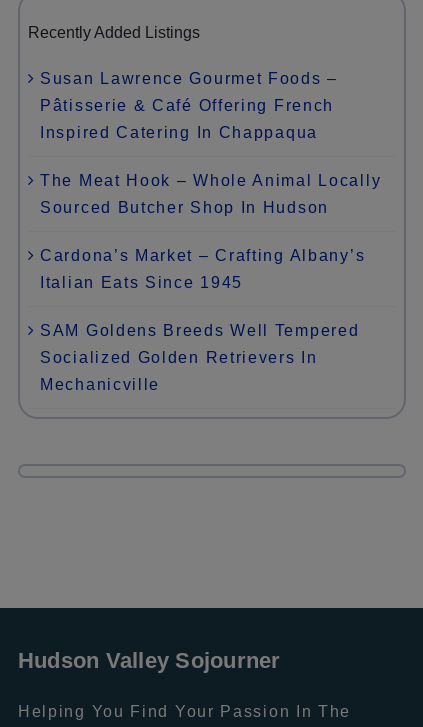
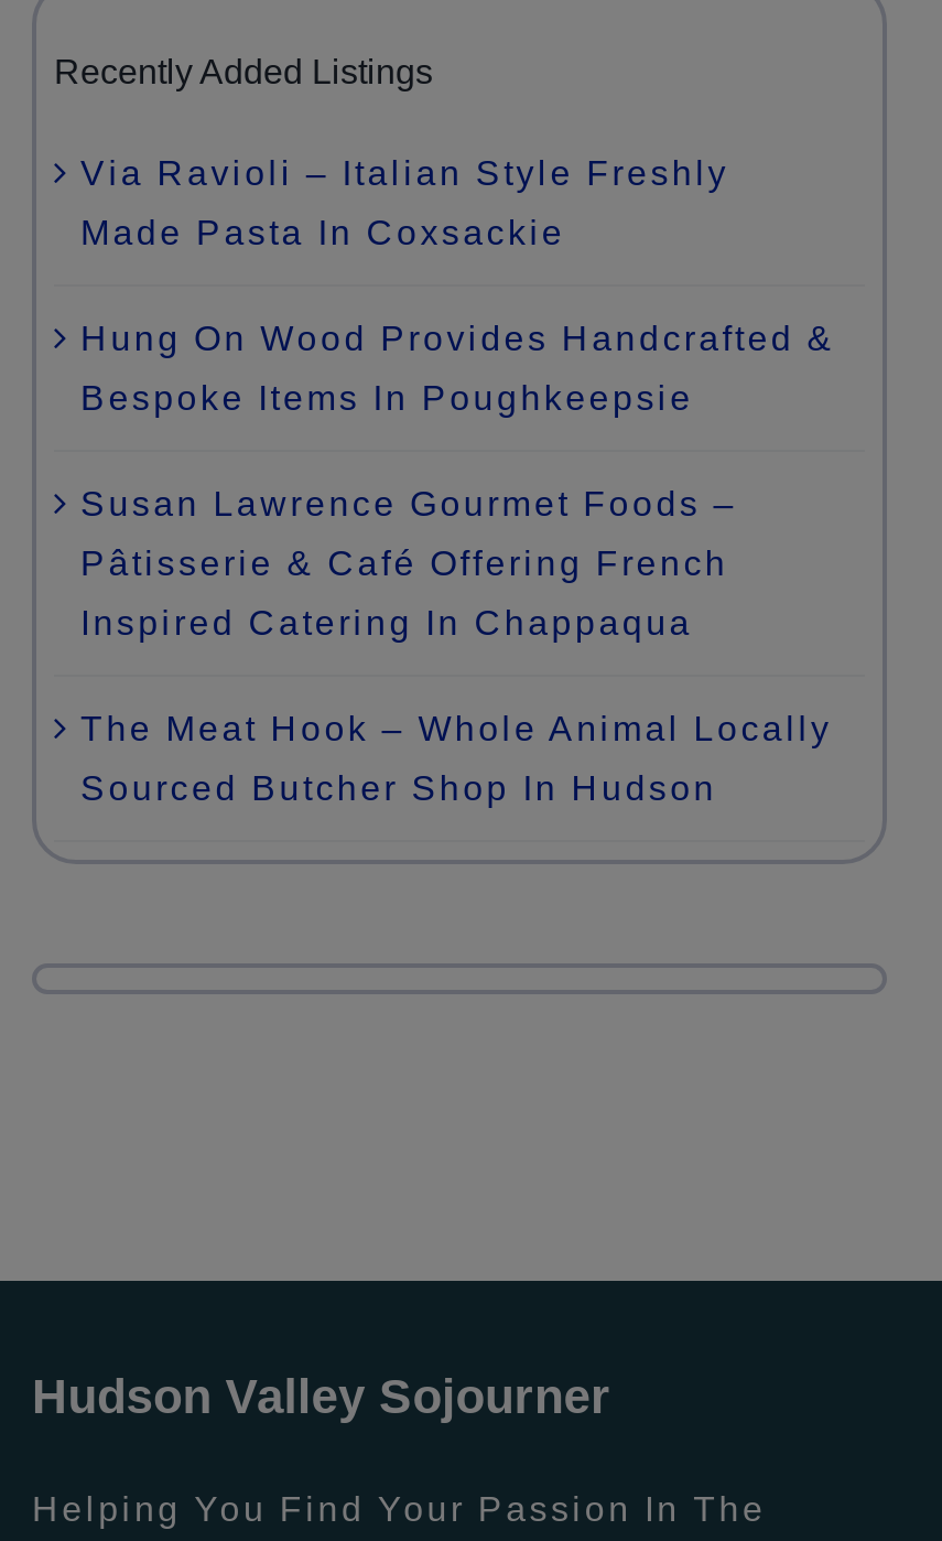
+ Via Ravioli – Italian Style Freshly
+ Made Pasta In Coxsackie
+ Hung On Wood Provides Handcrafted &
+ Bespoke Items In Poughkeepsie

moved down: Susan Lawrence Gourmet Foods – | Pâtisserie & Café Offering French | Inspired Catering In Chappaqua | The Meat Hook – Whole Animal Locally | Sourced Butcher Shop In Hudson

- Cardona’s Market – Crafting Albany’s
- Italian Eats Since 1945
- SAM Goldens Breeds Well Tempered
- Socialized Golden Retrievers In
- Mechanicville
